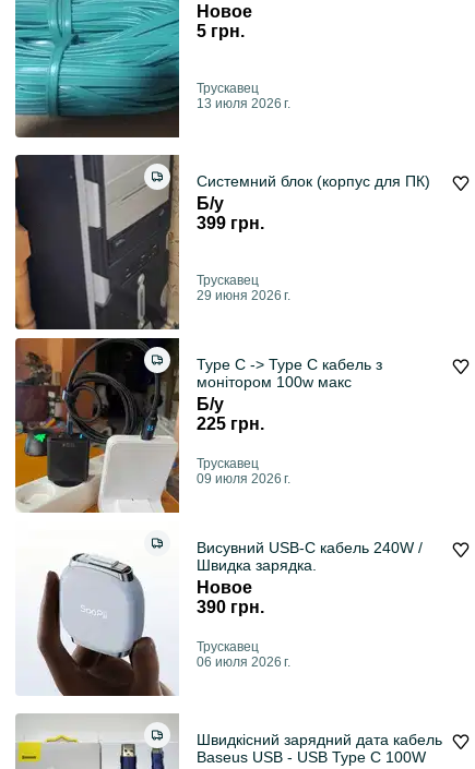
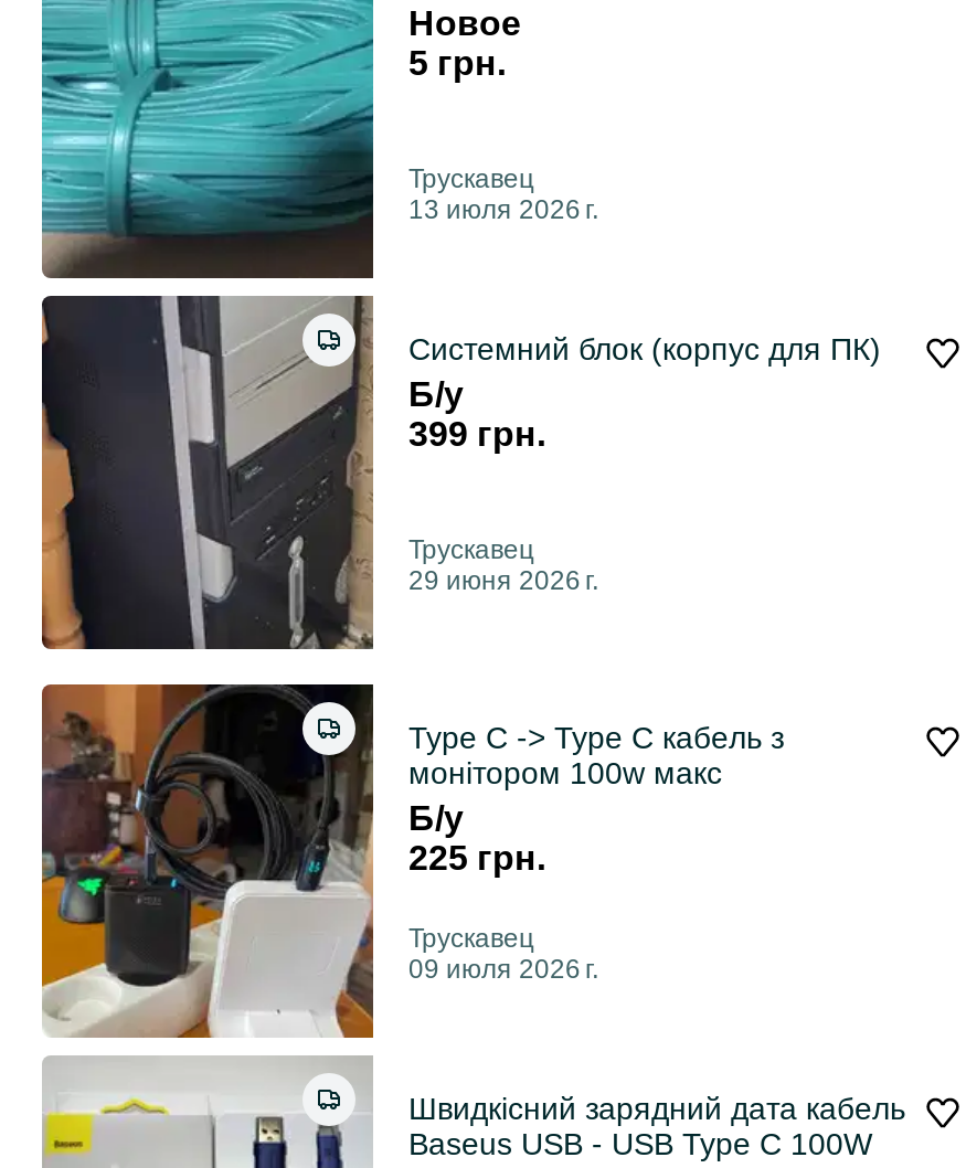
- [image]
- Висувний USB-C кабель 240W /
- Швидка зарядка.
- Новое
- 390 грн.
- Трускавец
- 06 июля 2026 г.
